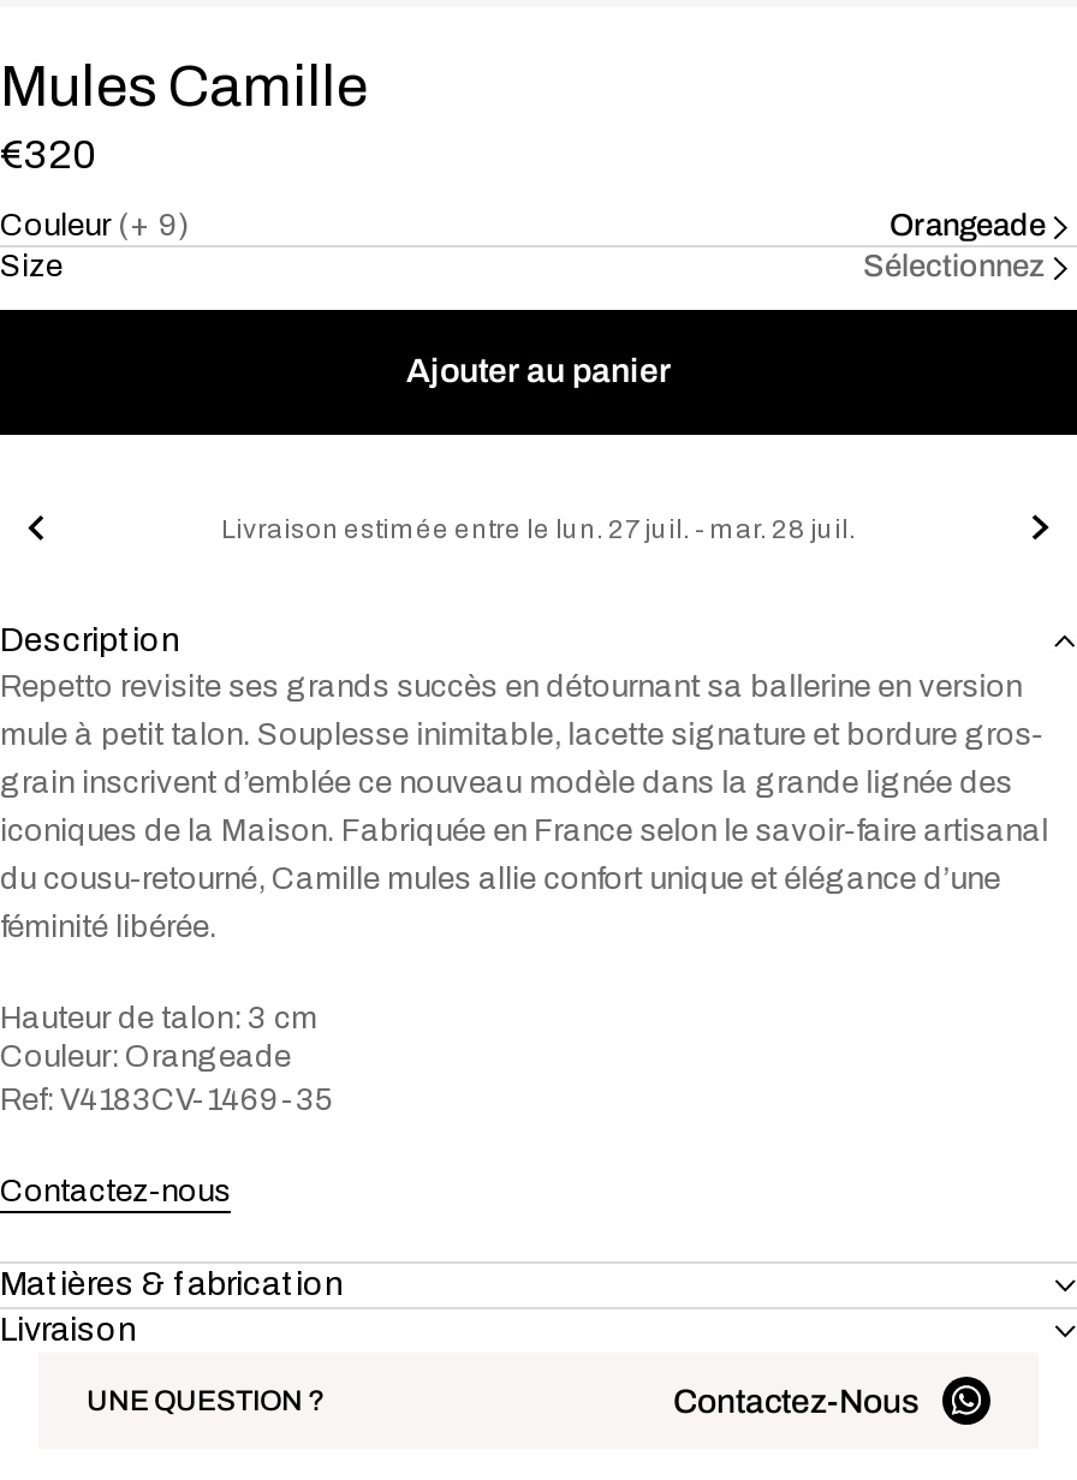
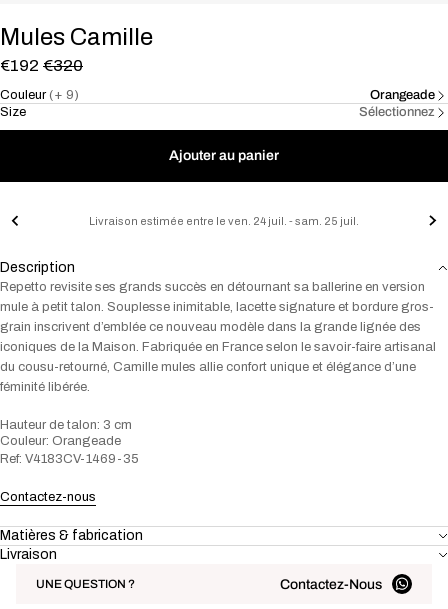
- €320
+ €192 €320

- Livraison estimée entre le lun. 27 juil. - mar. 28 juil.
+ Livraison estimée entre le ven. 24 juil. - sam. 25 juil.
